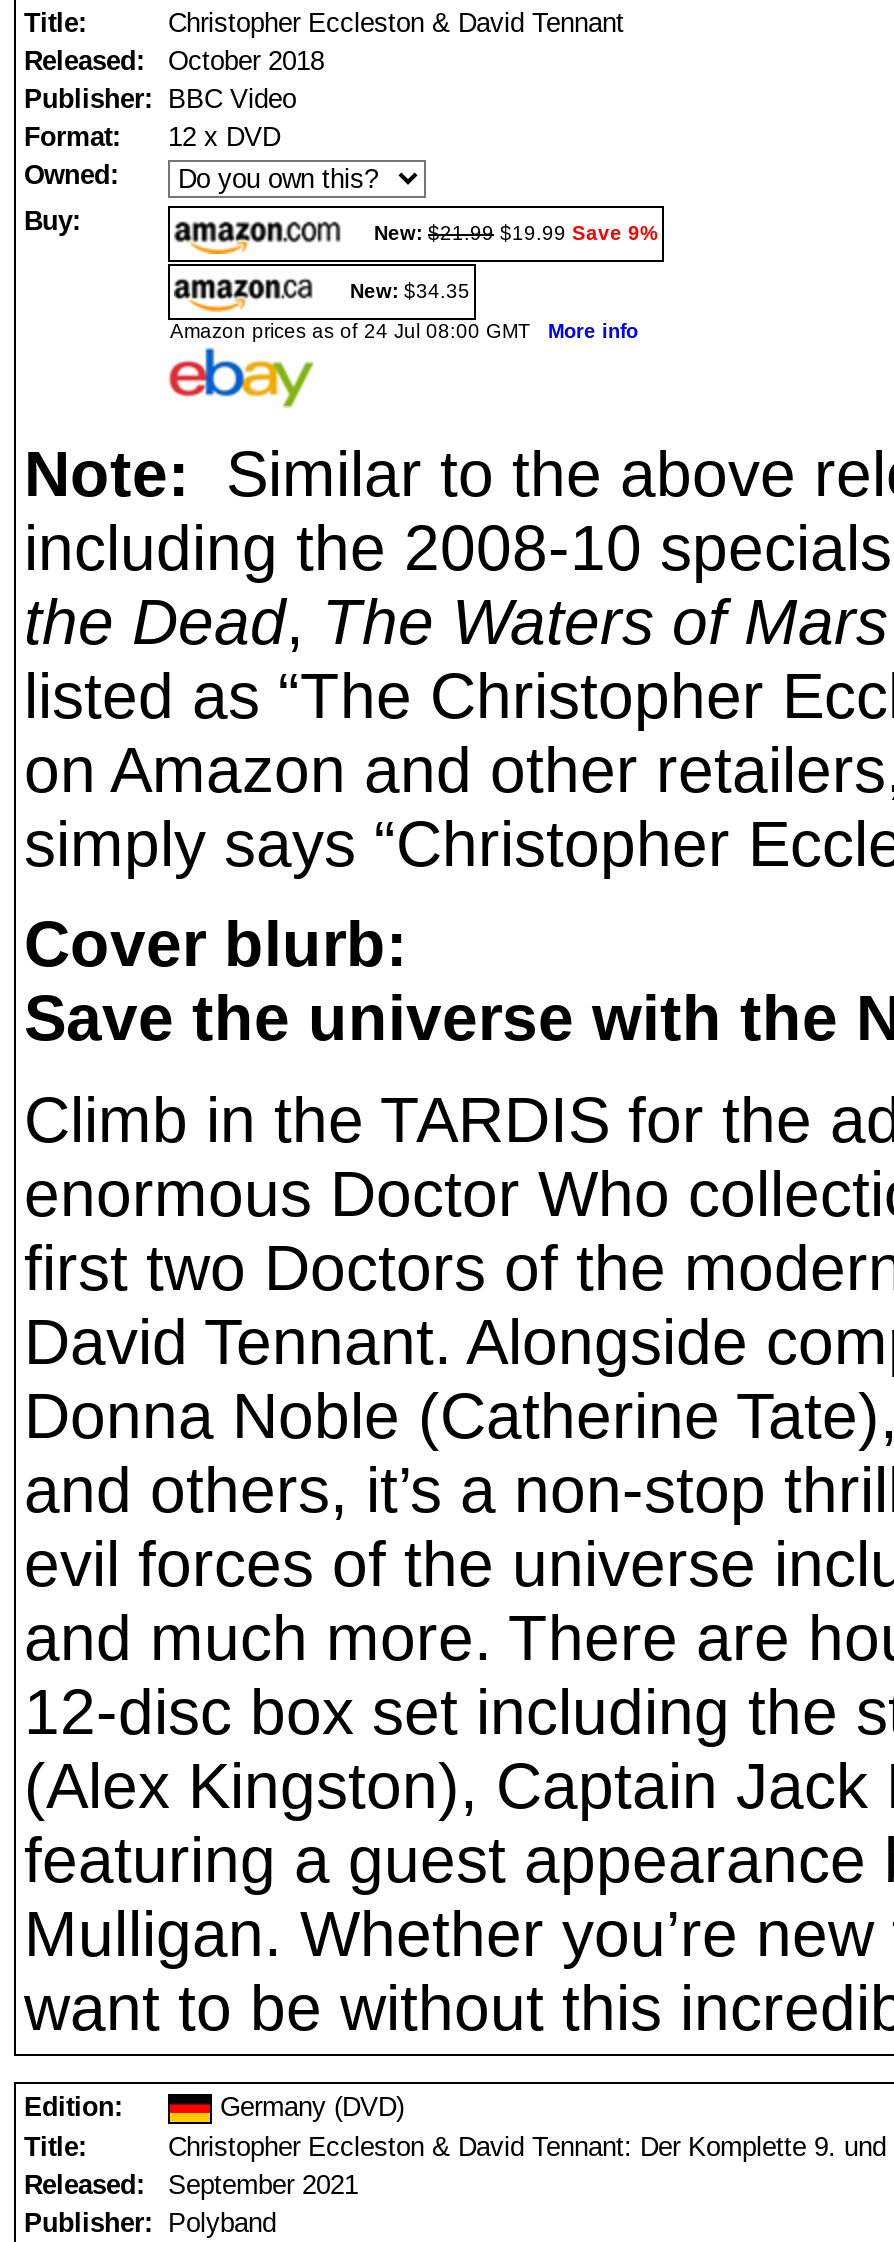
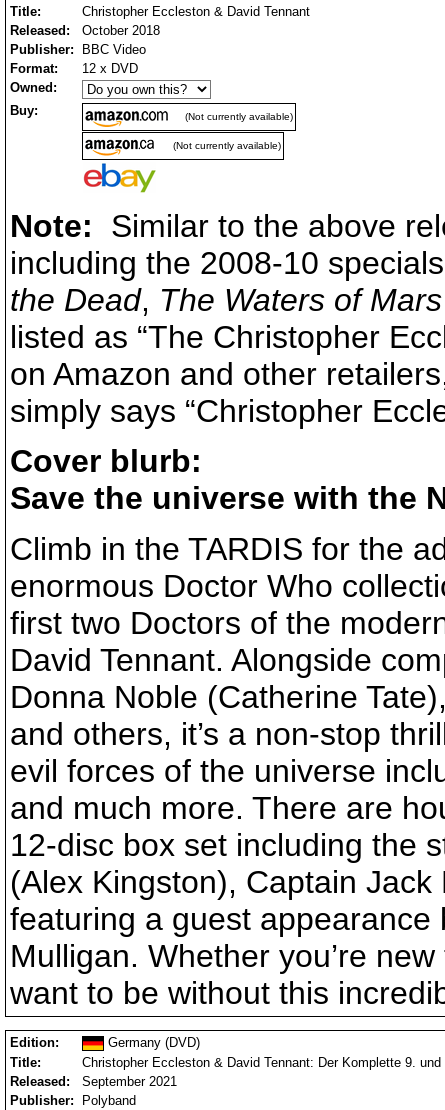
- New: $21.99 $19.99 Save 9%
- New: $34.35
- Amazon prices as of 24 Jul 08:00 GMT More info
+ (Not currently available)
+ (Not currently available)
